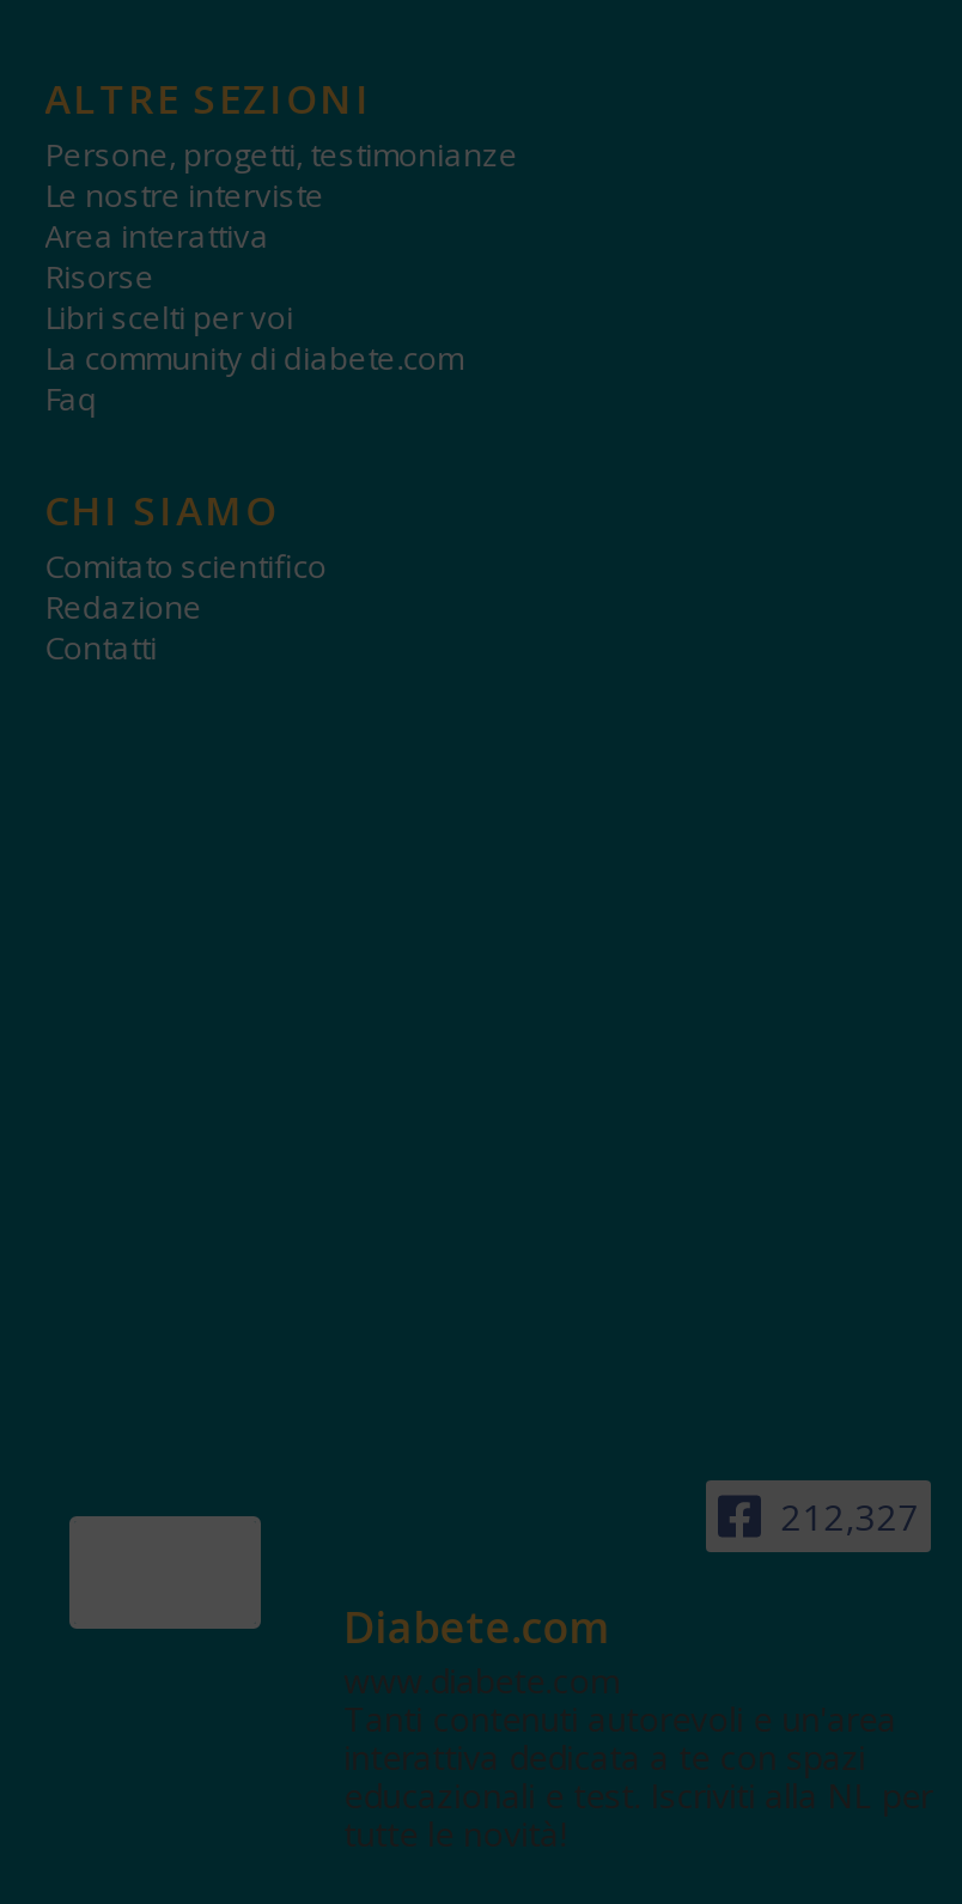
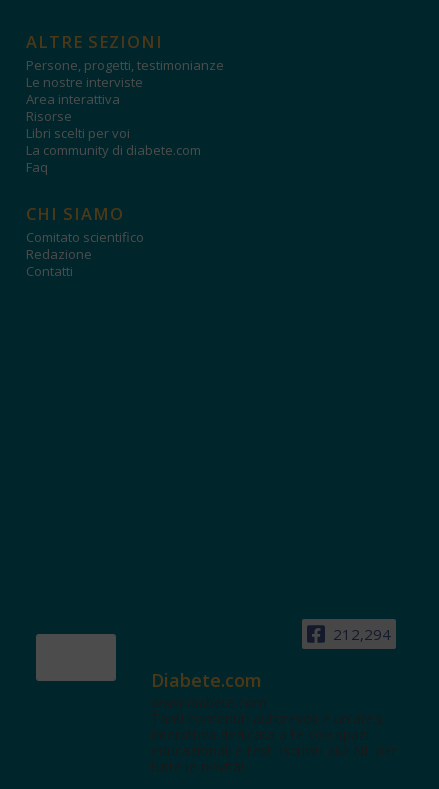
- 212,327
+ 212,294
